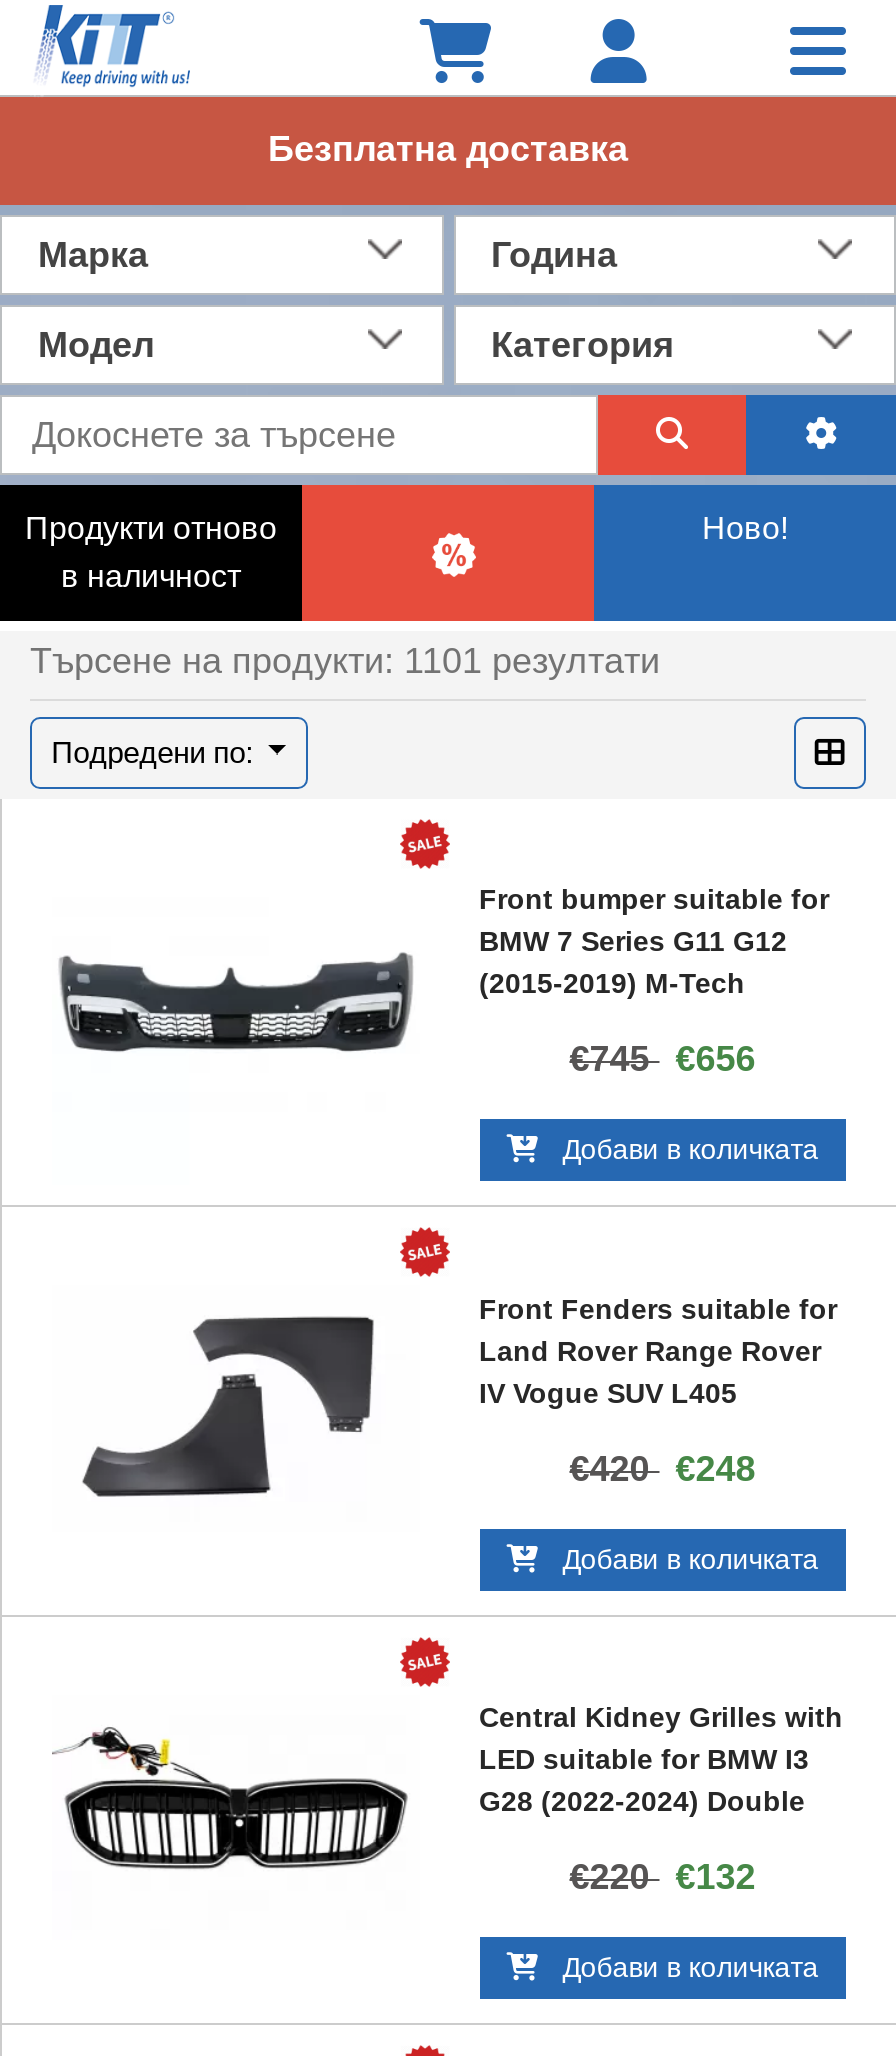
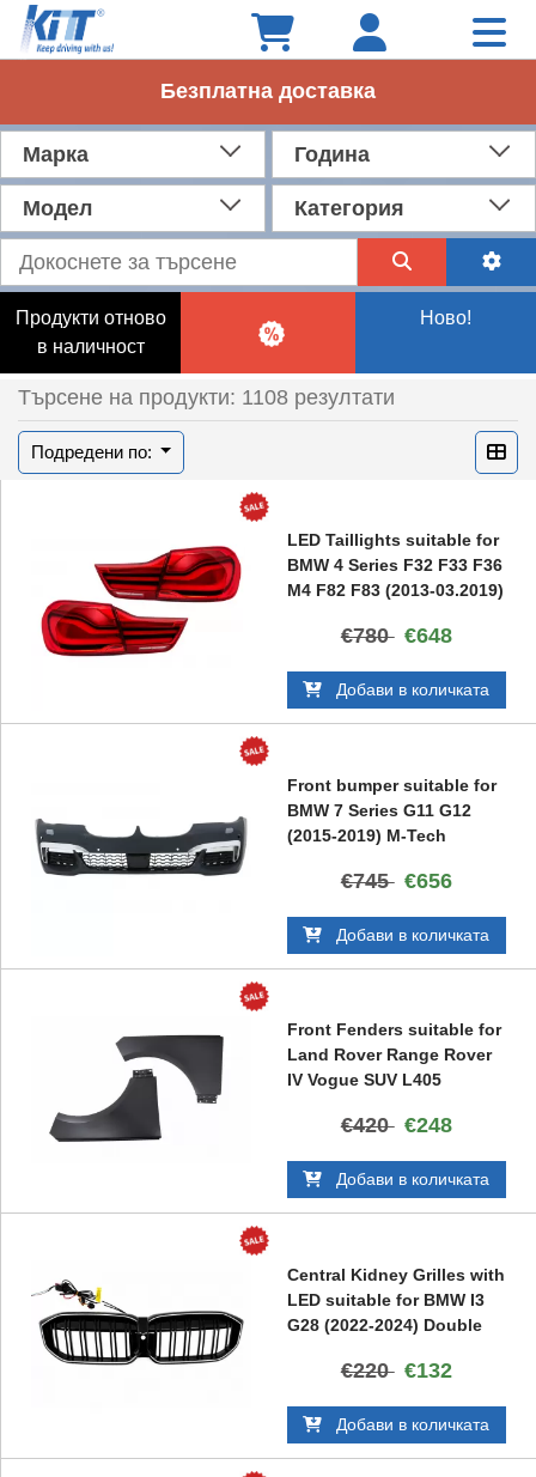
- Търсене на продукти: 1101 резултати
+ Търсене на продукти: 1108 резултати

+ [image]
+ LED Taillights suitable for
+ BMW 4 Series F32 F33 F36
+ M4 F82 F83 (2013-03.2019)
+ €780 €648
+ Добави в количката
